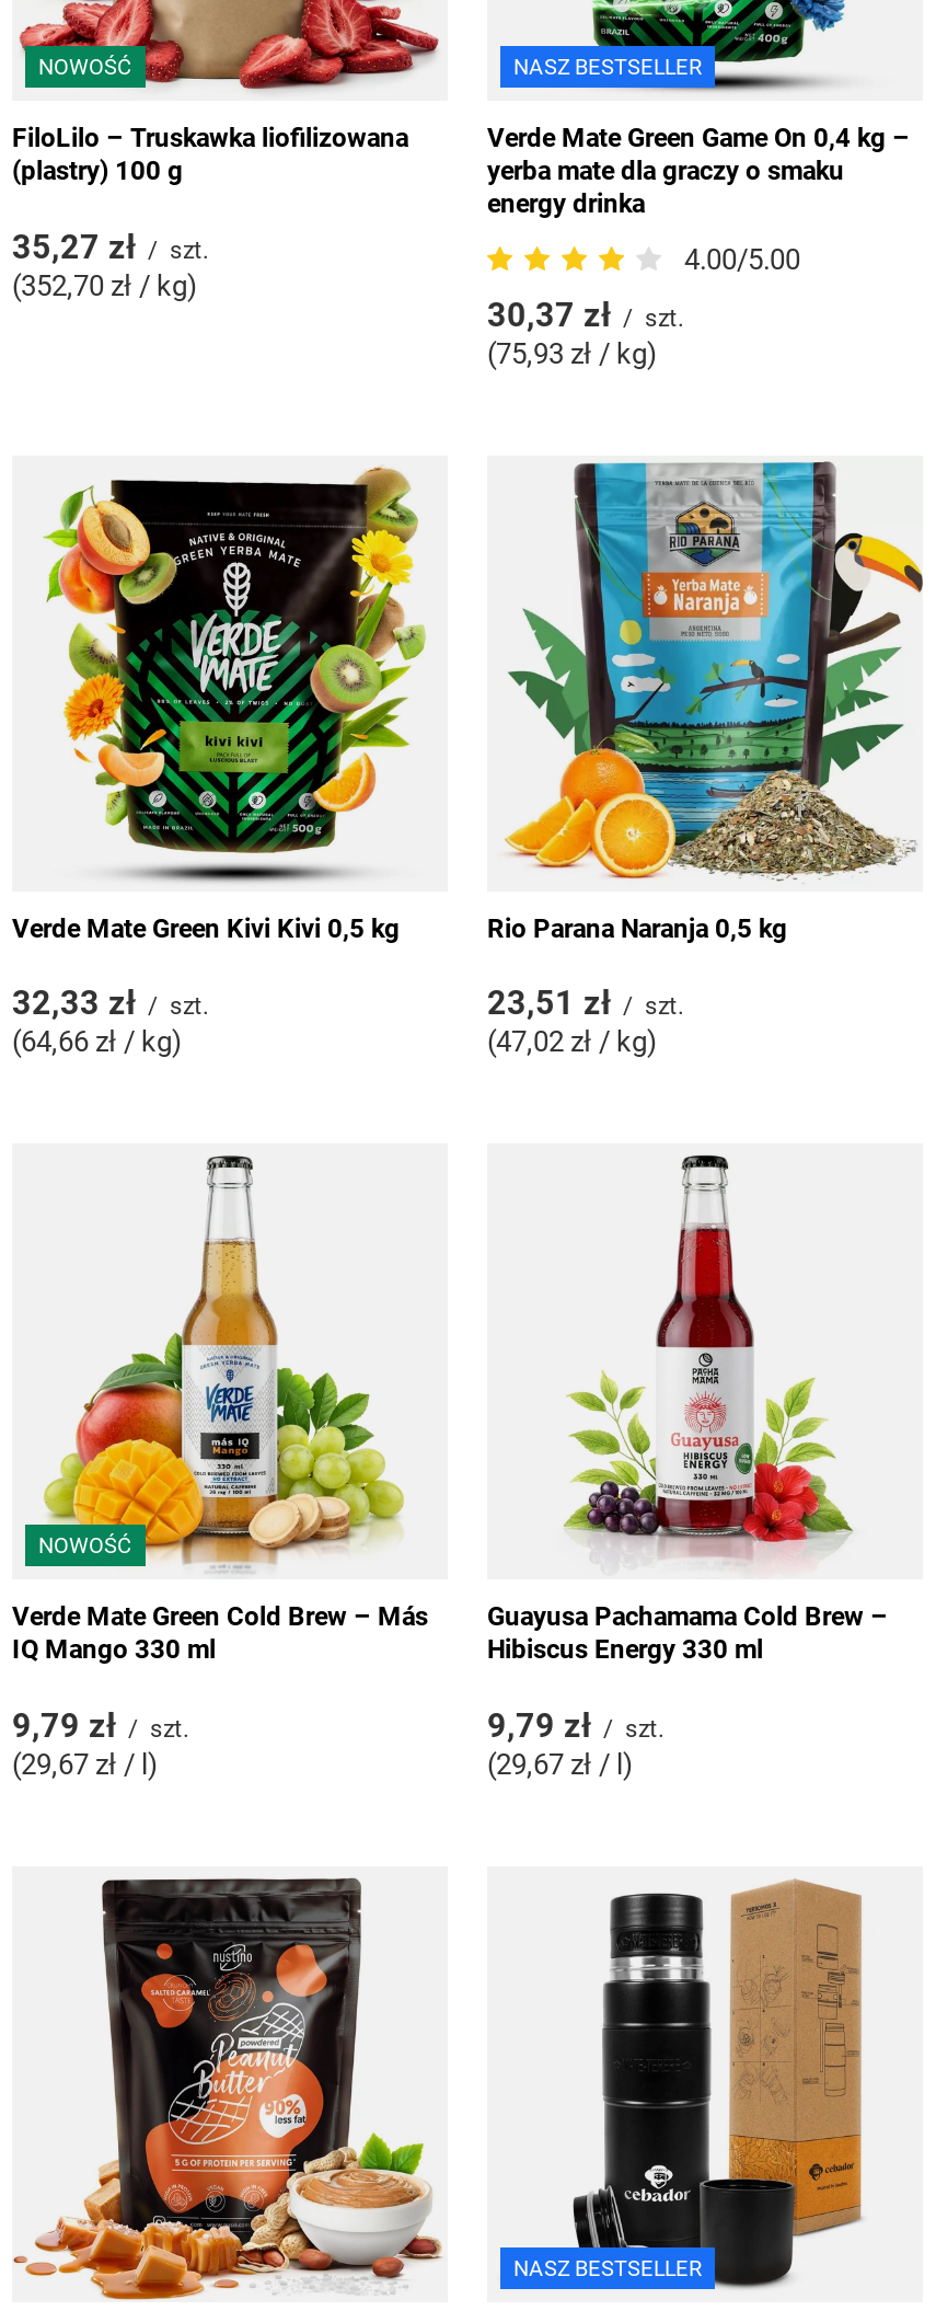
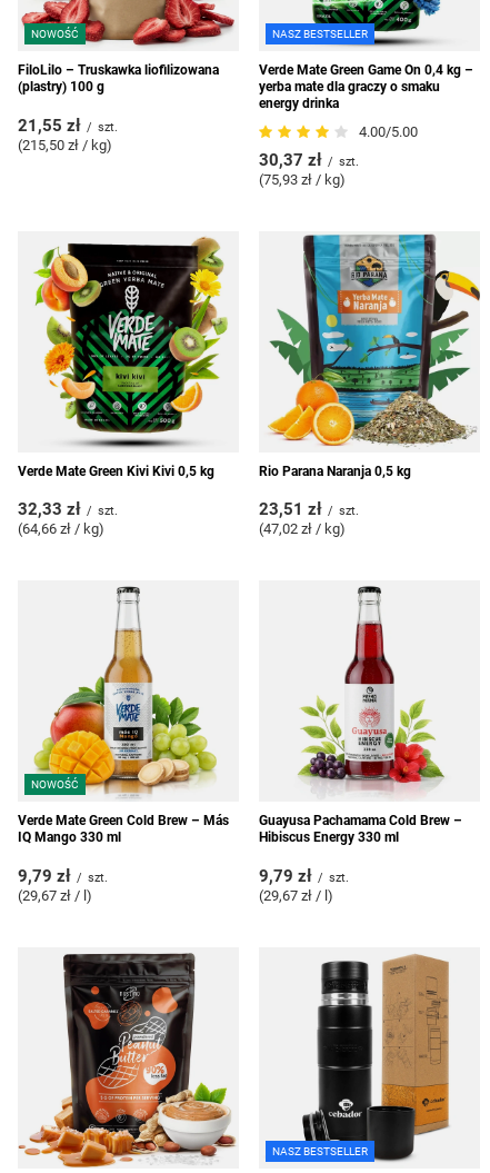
- 35,27 zł / szt.
+ 21,55 zł / szt.

- (352,70 zł / kg)
+ (215,50 zł / kg)
